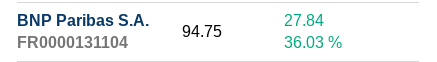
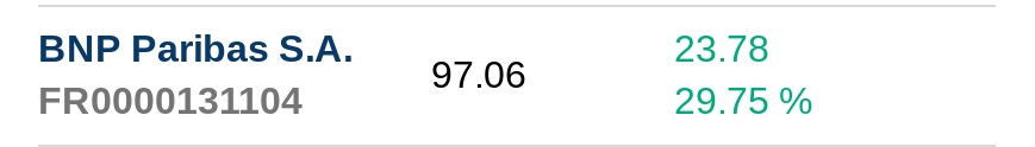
- 27.84
+ 23.78

- 94.75
+ 97.06

- 36.03 %
+ 29.75 %
